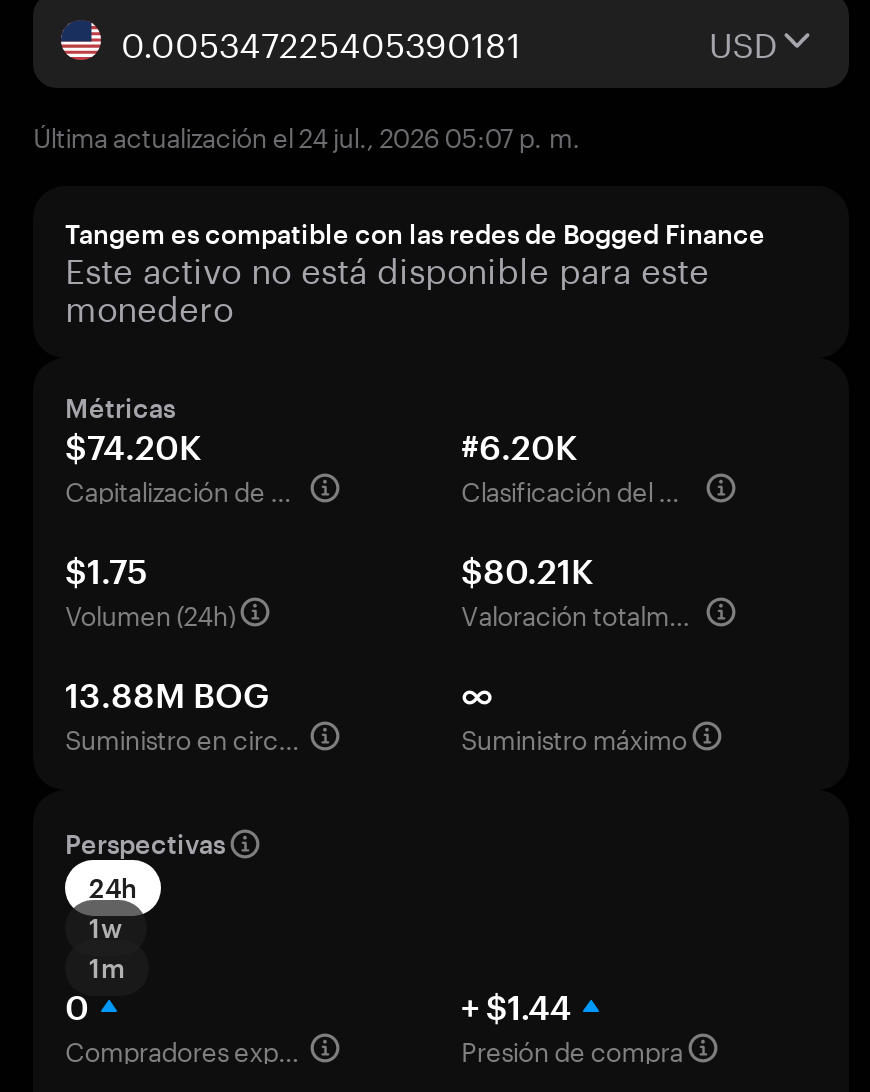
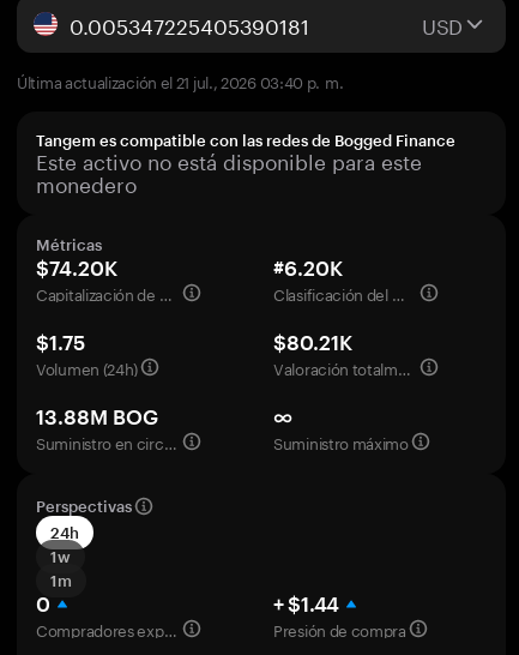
- Última actualización el 24 jul., 2026 05:07 p. m.
+ Última actualización el 21 jul., 2026 03:40 p. m.
